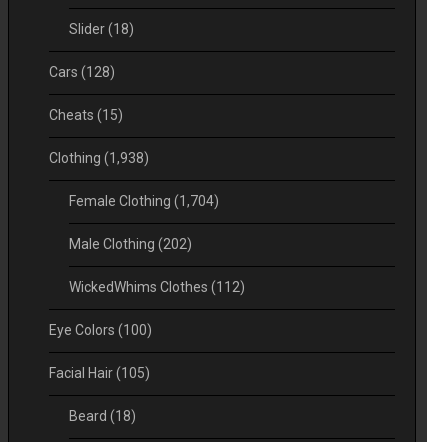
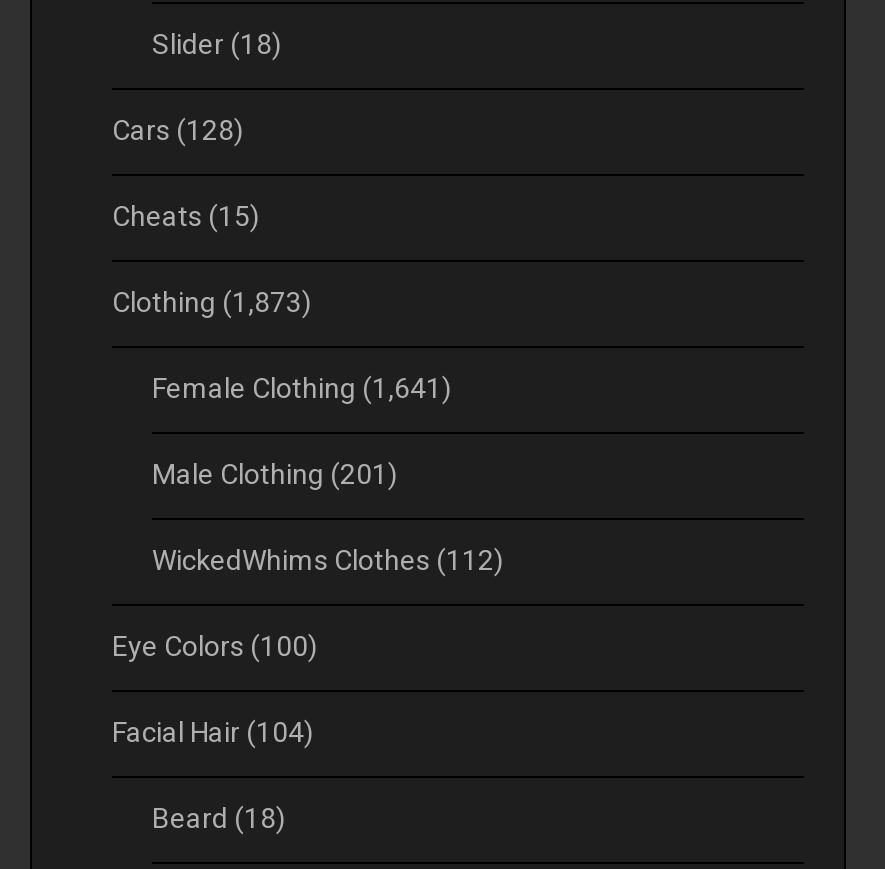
- Clothing (1,938)
+ Clothing (1,873)

- Female Clothing (1,704)
+ Female Clothing (1,641)

- Male Clothing (202)
+ Male Clothing (201)

- Facial Hair (105)
+ Facial Hair (104)
